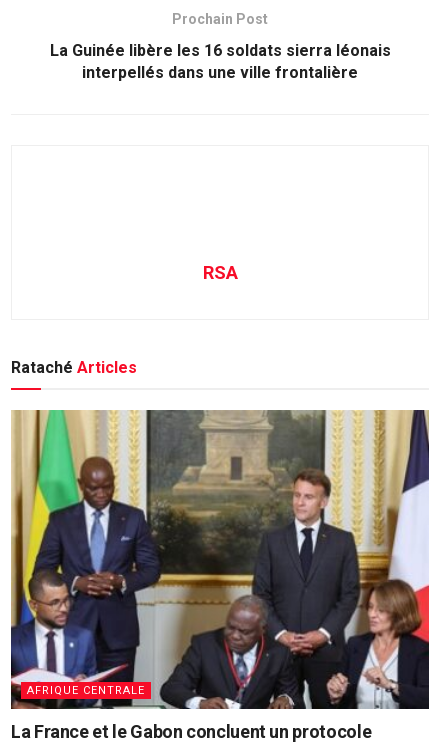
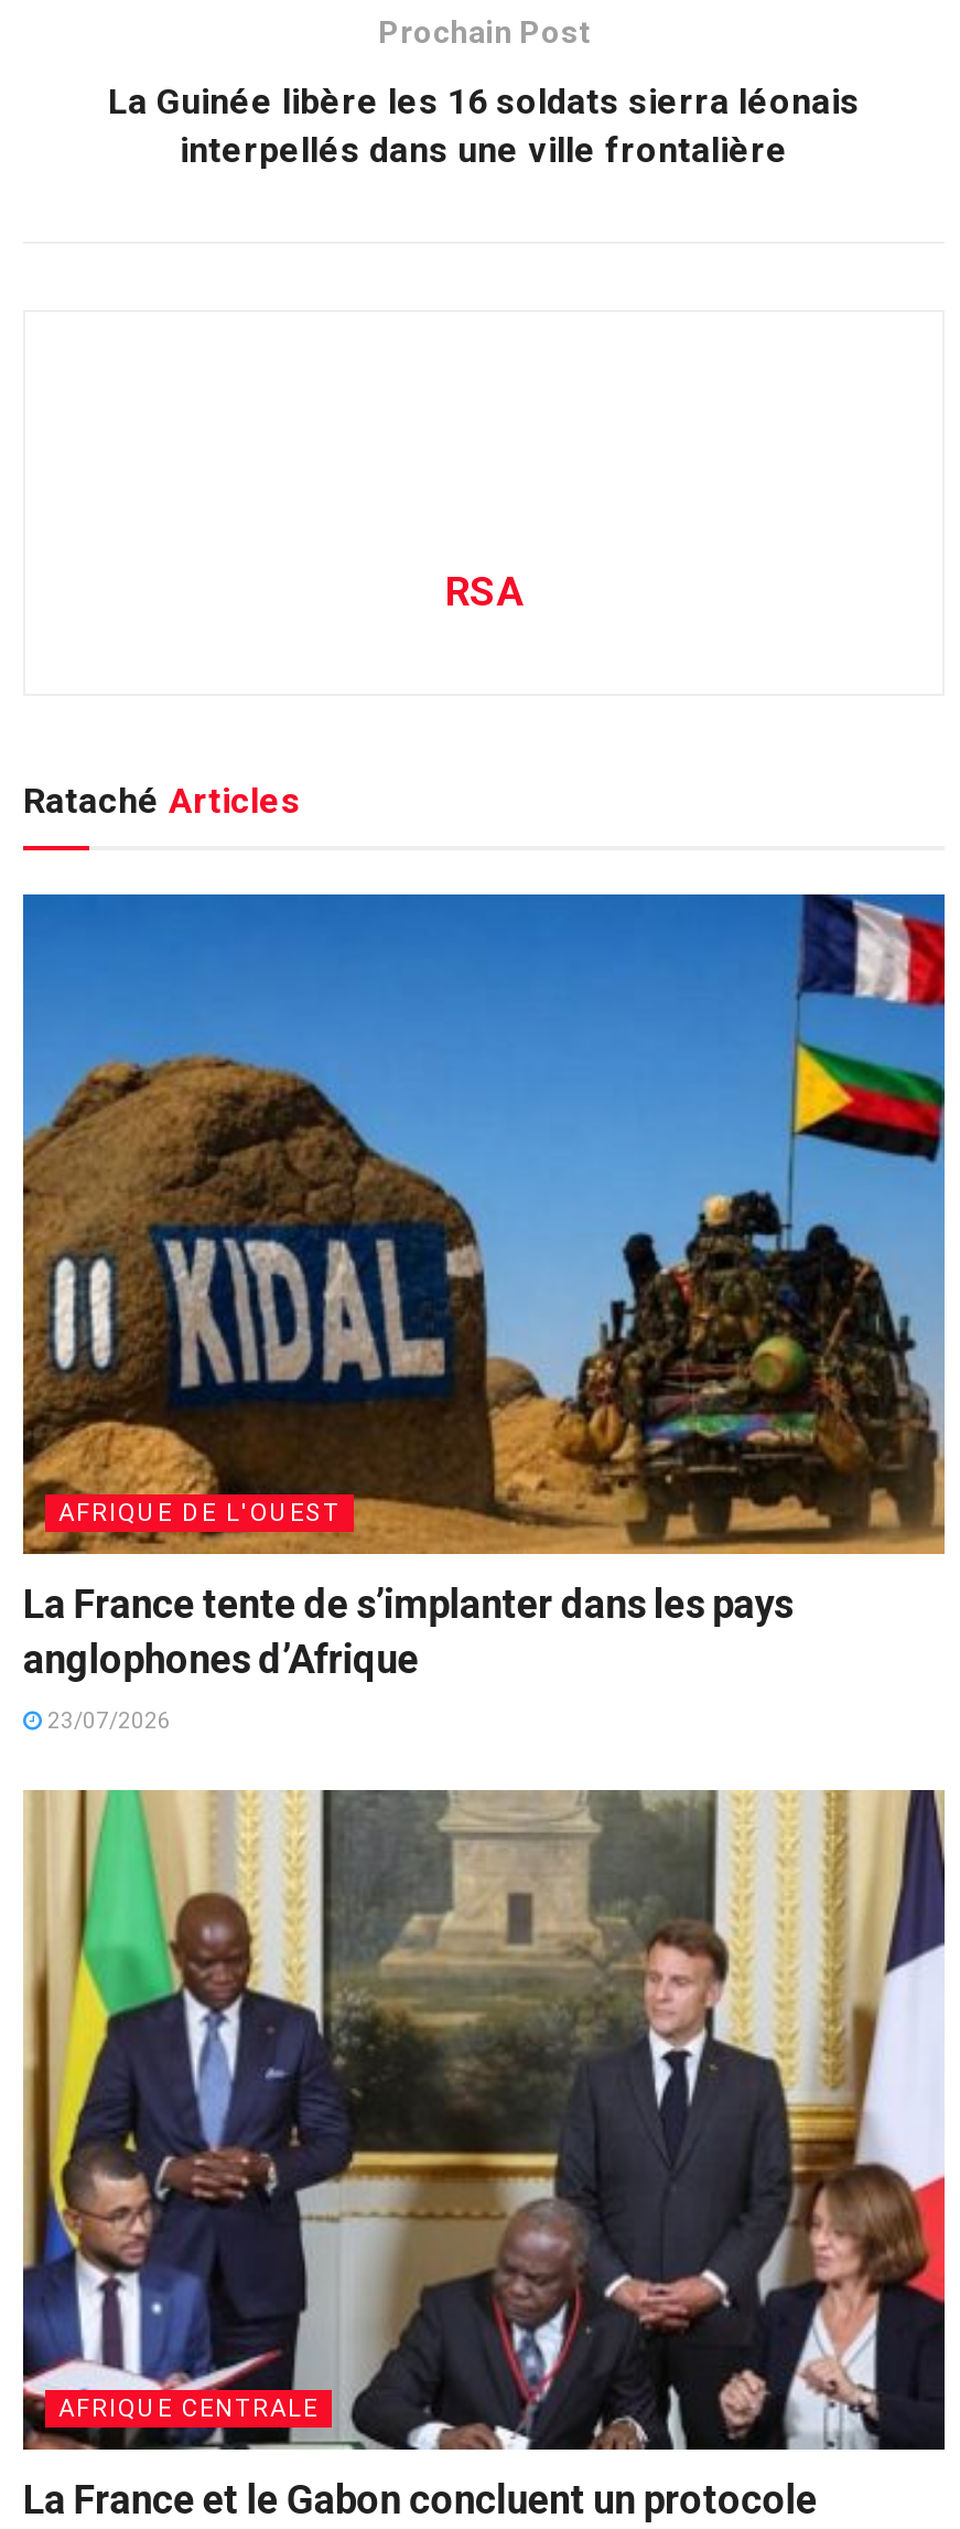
+ [image]
+ AFRIQUE DE L'OUEST
+ La France tente de s’implanter dans les pays
+ anglophones d’Afrique
+ 23/07/2026
